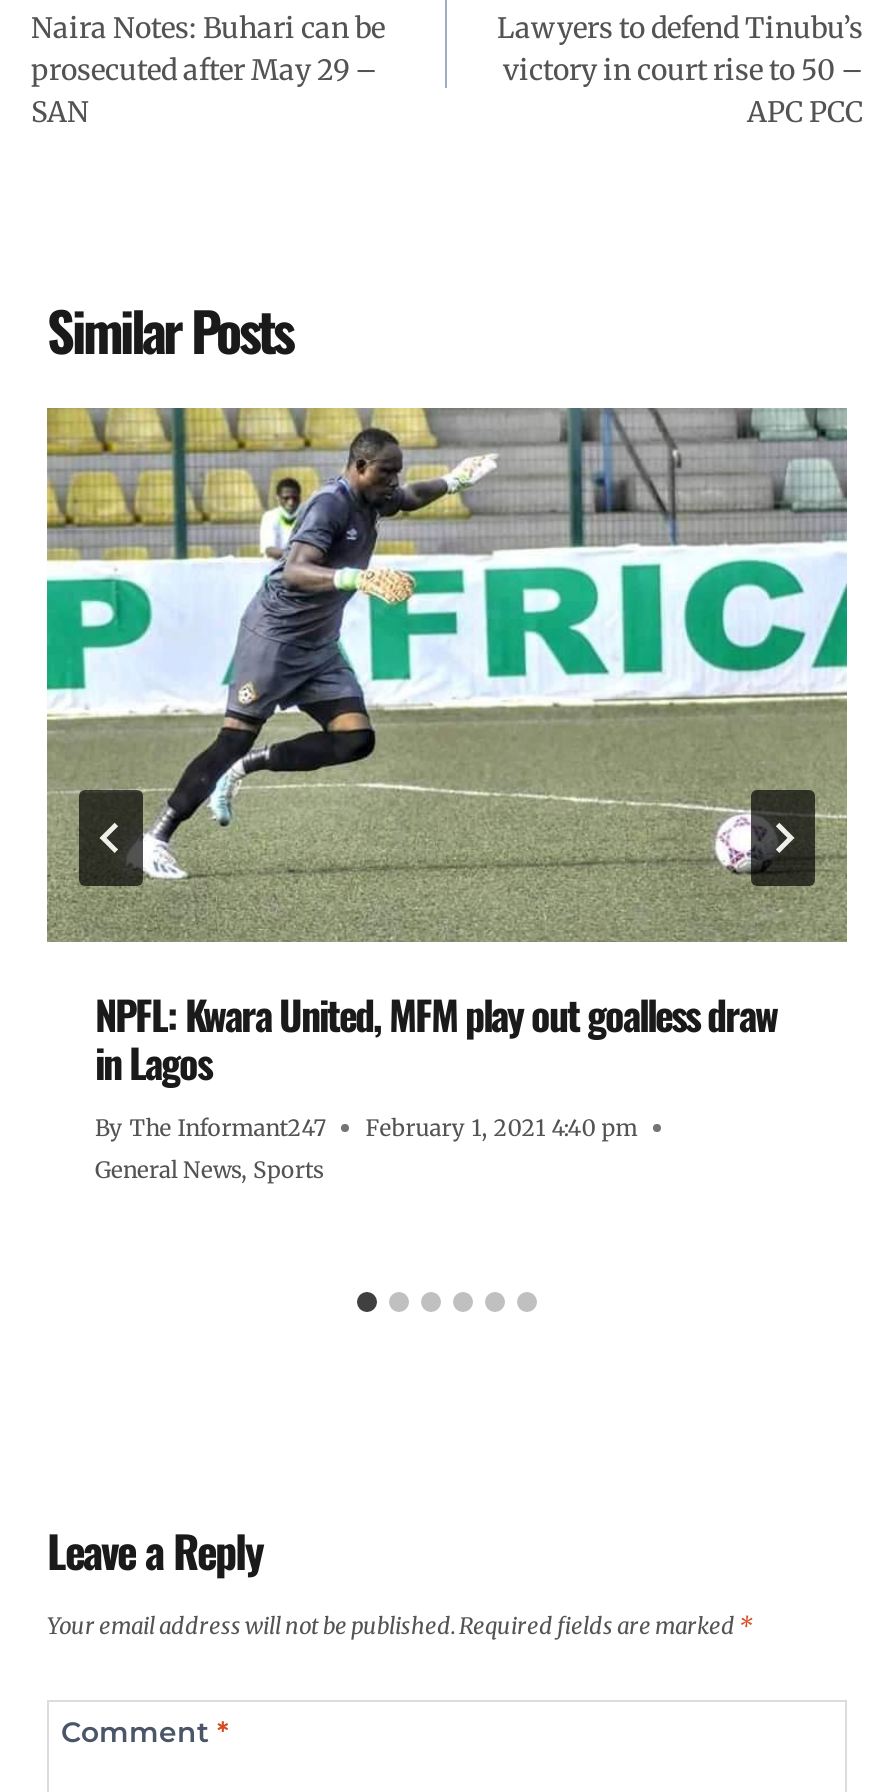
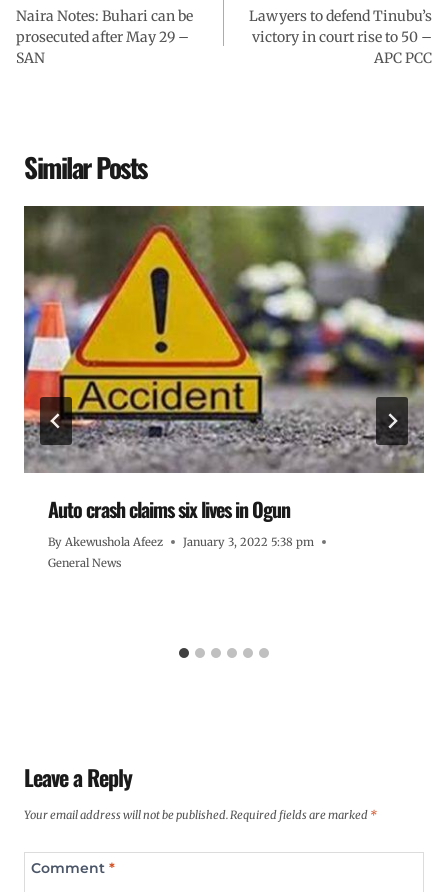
- [image]
- NPFL: Kwara United, MFM play out goalless draw
- in Lagos
- By The Informant247
- February 1, 2021 4:40 pm
+ [image]
+ Auto crash claims six lives in Ogun
+ By Akewushola Afeez
+ January 3, 2022 5:38 pm

- General News, Sports
+ General News
